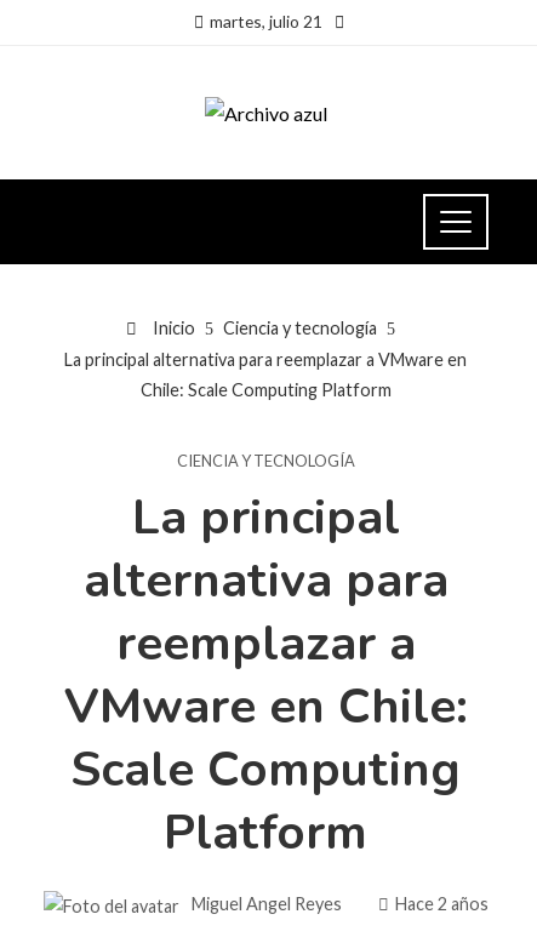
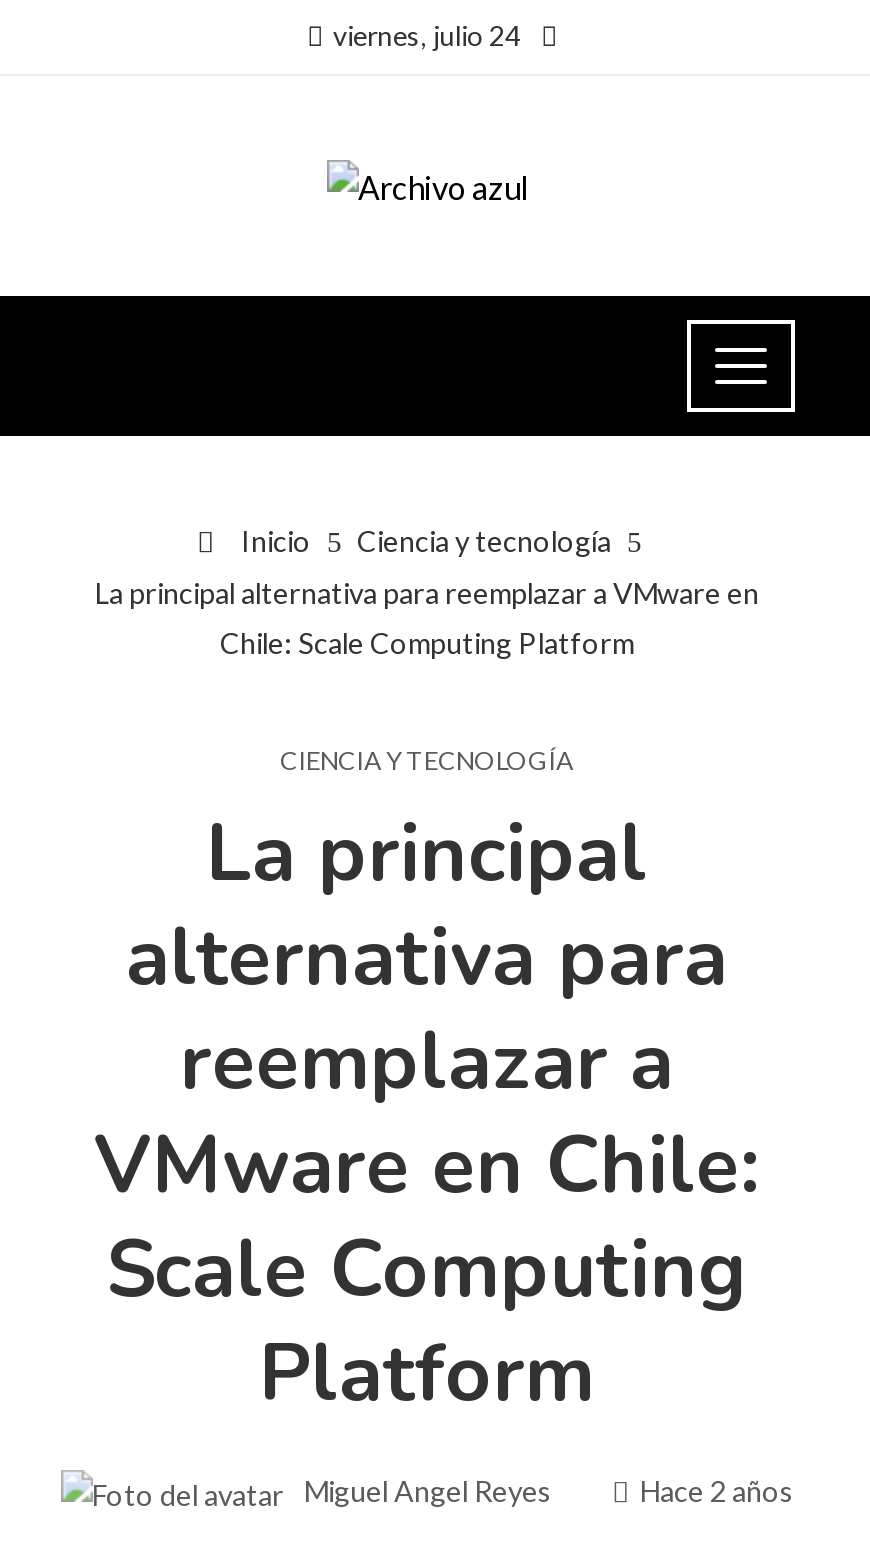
- martes, julio 21
+ viernes, julio 24
